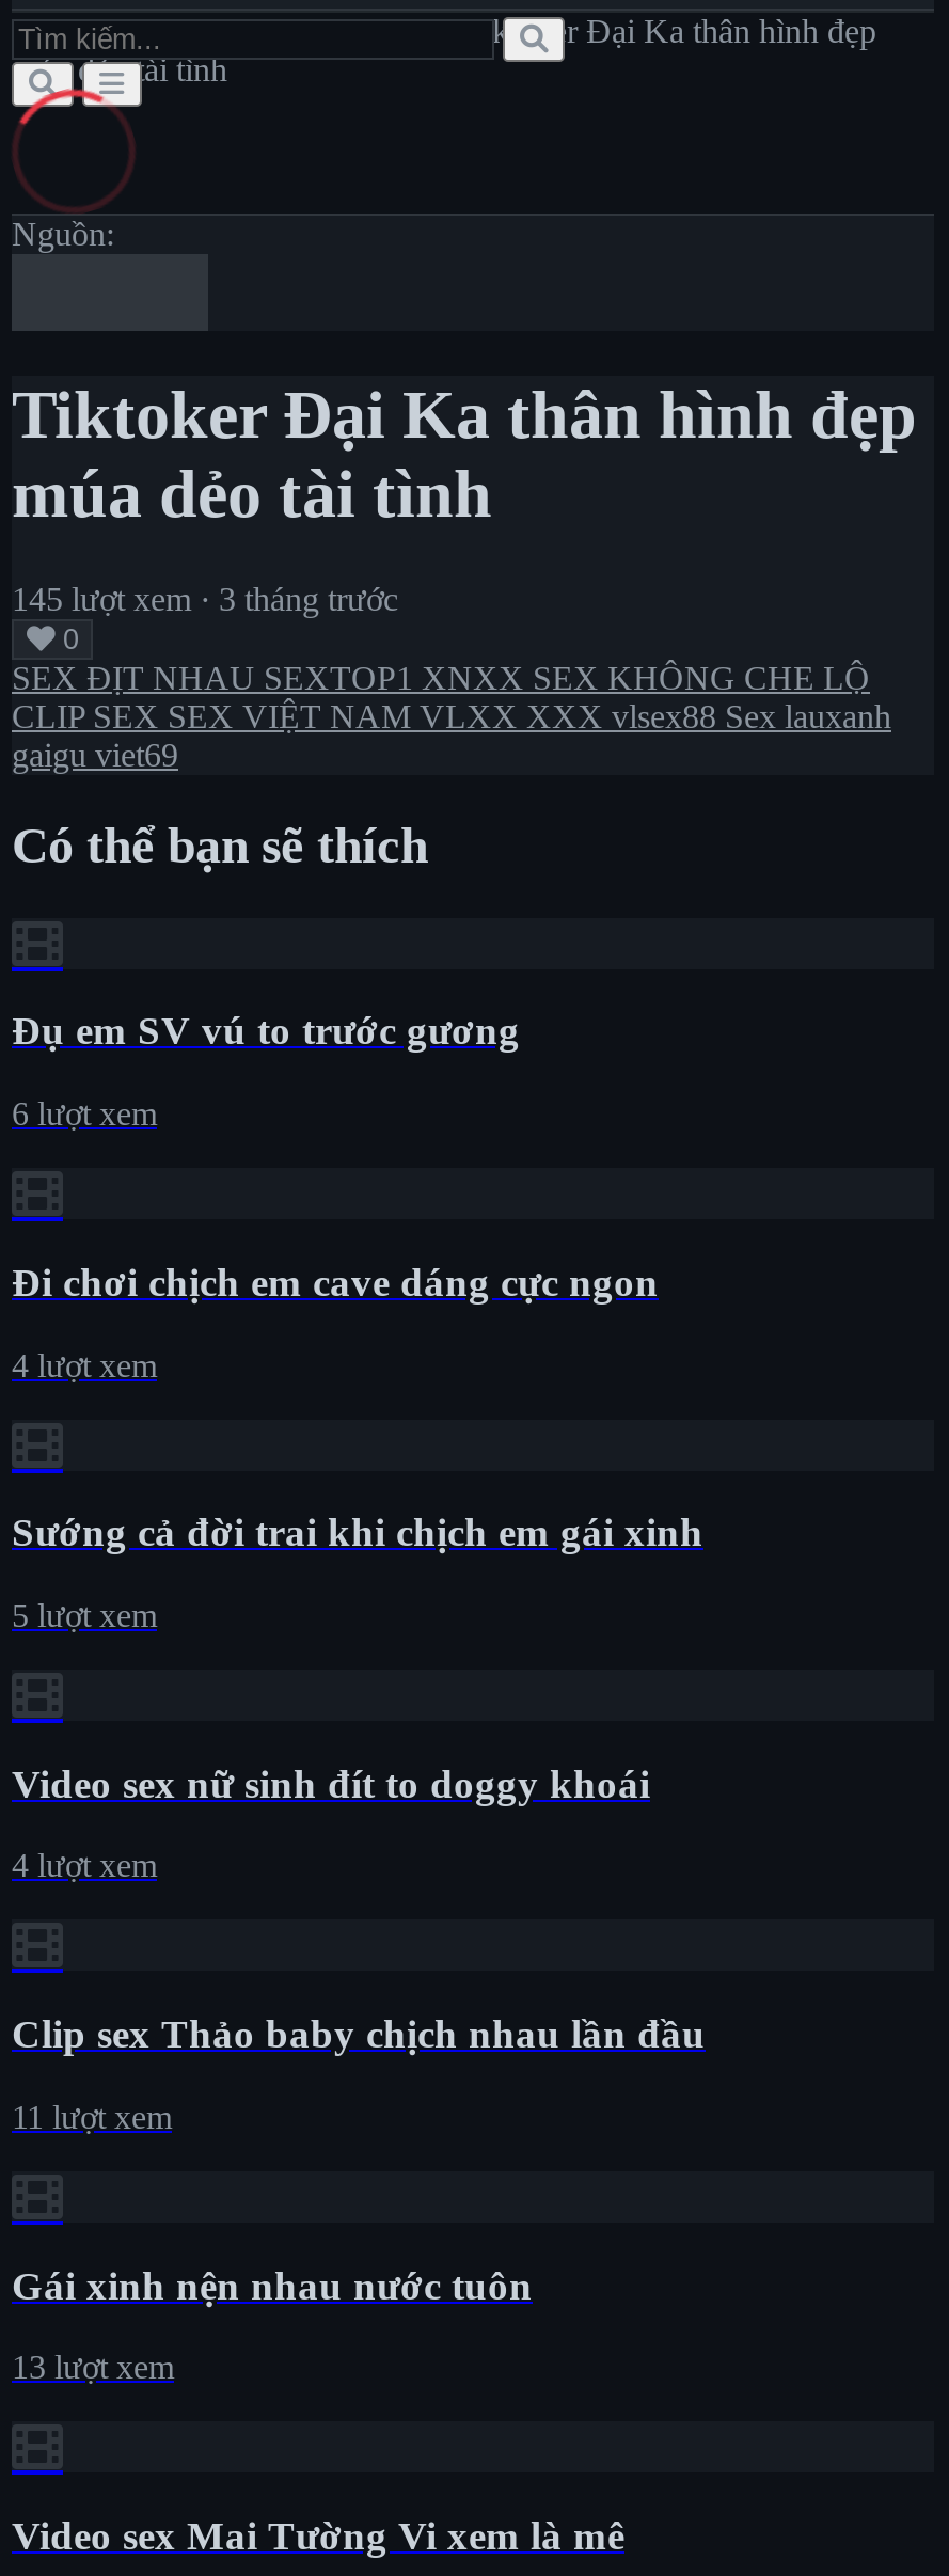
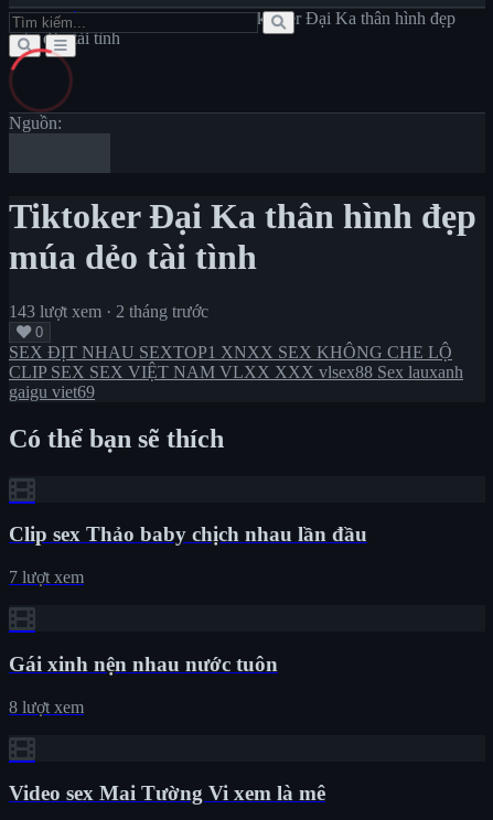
- 145 lượt xem · 3 tháng trước
+ 143 lượt xem · 2 tháng trước

- Đụ em SV vú to trước gương
- 6 lượt xem

- Đi chơi chịch em cave dáng cực ngon
- 4 lượt xem

- Sướng cả đời trai khi chịch em gái xinh
- 5 lượt xem

- Video sex nữ sinh đít to doggy khoái
- 4 lượt xem

- 11 lượt xem
+ 7 lượt xem

- 13 lượt xem
+ 8 lượt xem
